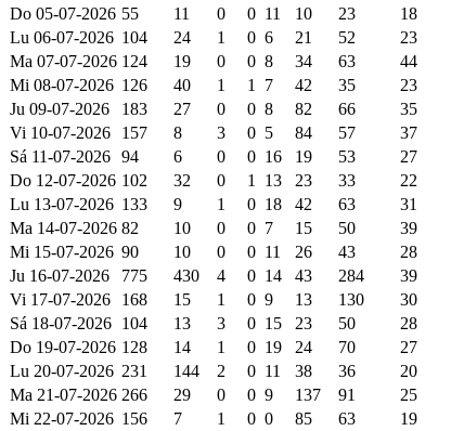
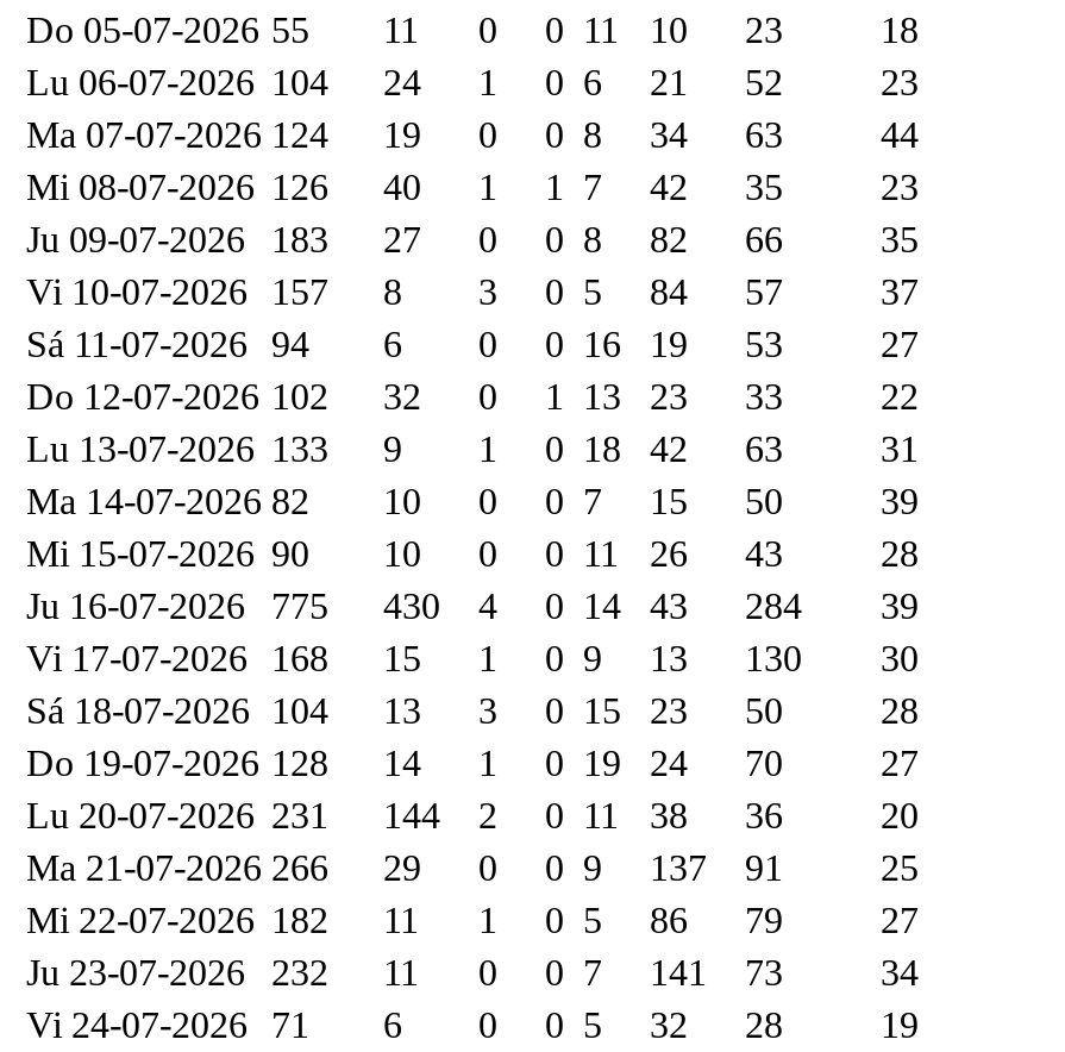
- Mi 22-07-2026 156
+ Mi 22-07-2026 182

- 7
+ 11

- 0 0
- 85
- 63
+ 0 5
+ 86
+ 79
+ 27
+ Ju 23-07-2026
+ 232
+ 11
+ 0
+ 0 7
+ 141
+ 73
+ 34
+ Vi 24-07-2026 71
+ 6
+ 0
+ 0 5
+ 32
+ 28
